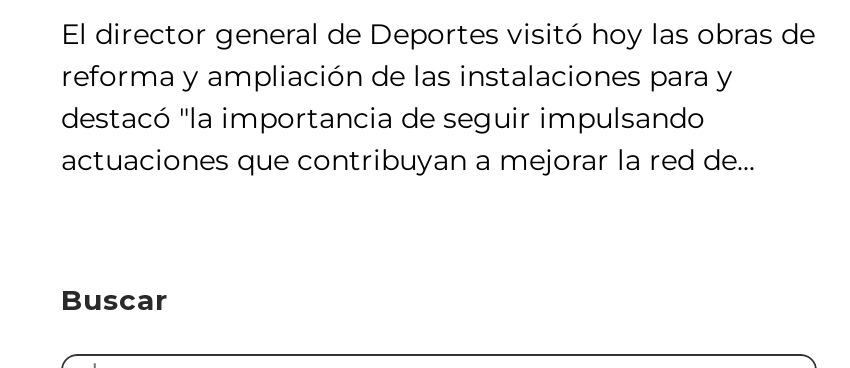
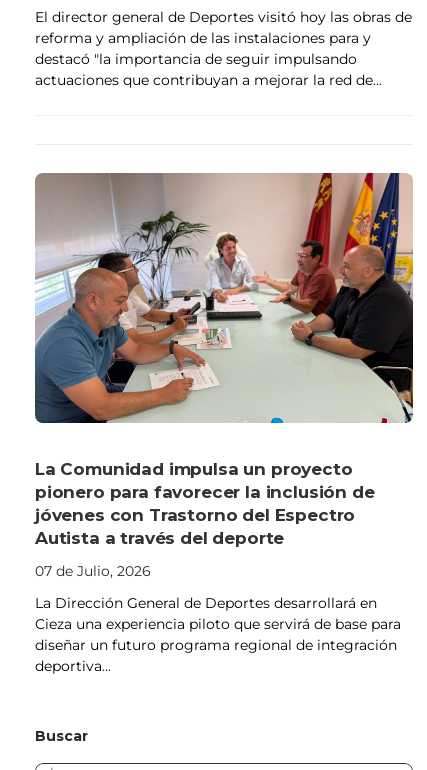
+ [image]
+ La Comunidad impulsa un proyecto
+ pionero para favorecer la inclusión de
+ jóvenes con Trastorno del Espectro
+ Autista a través del deporte
+ 07 de Julio, 2026
+ La Dirección General de Deportes desarrollará en
+ Cieza una experiencia piloto que servirá de base para
+ diseñar un futuro programa regional de integración
+ deportiva...
